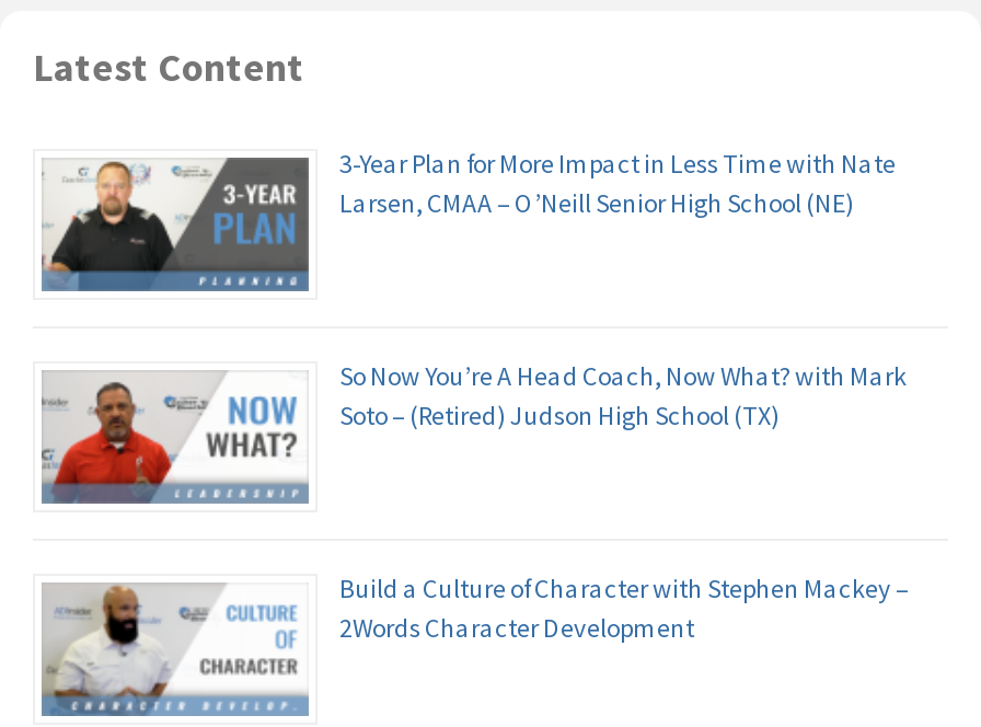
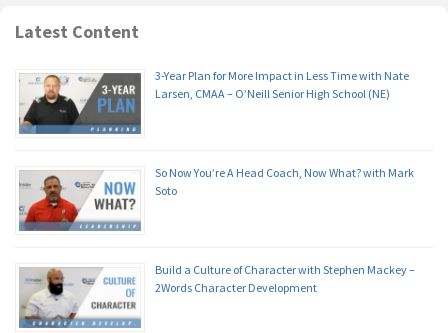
- Soto – (Retired) Judson High School (TX)
+ Soto
